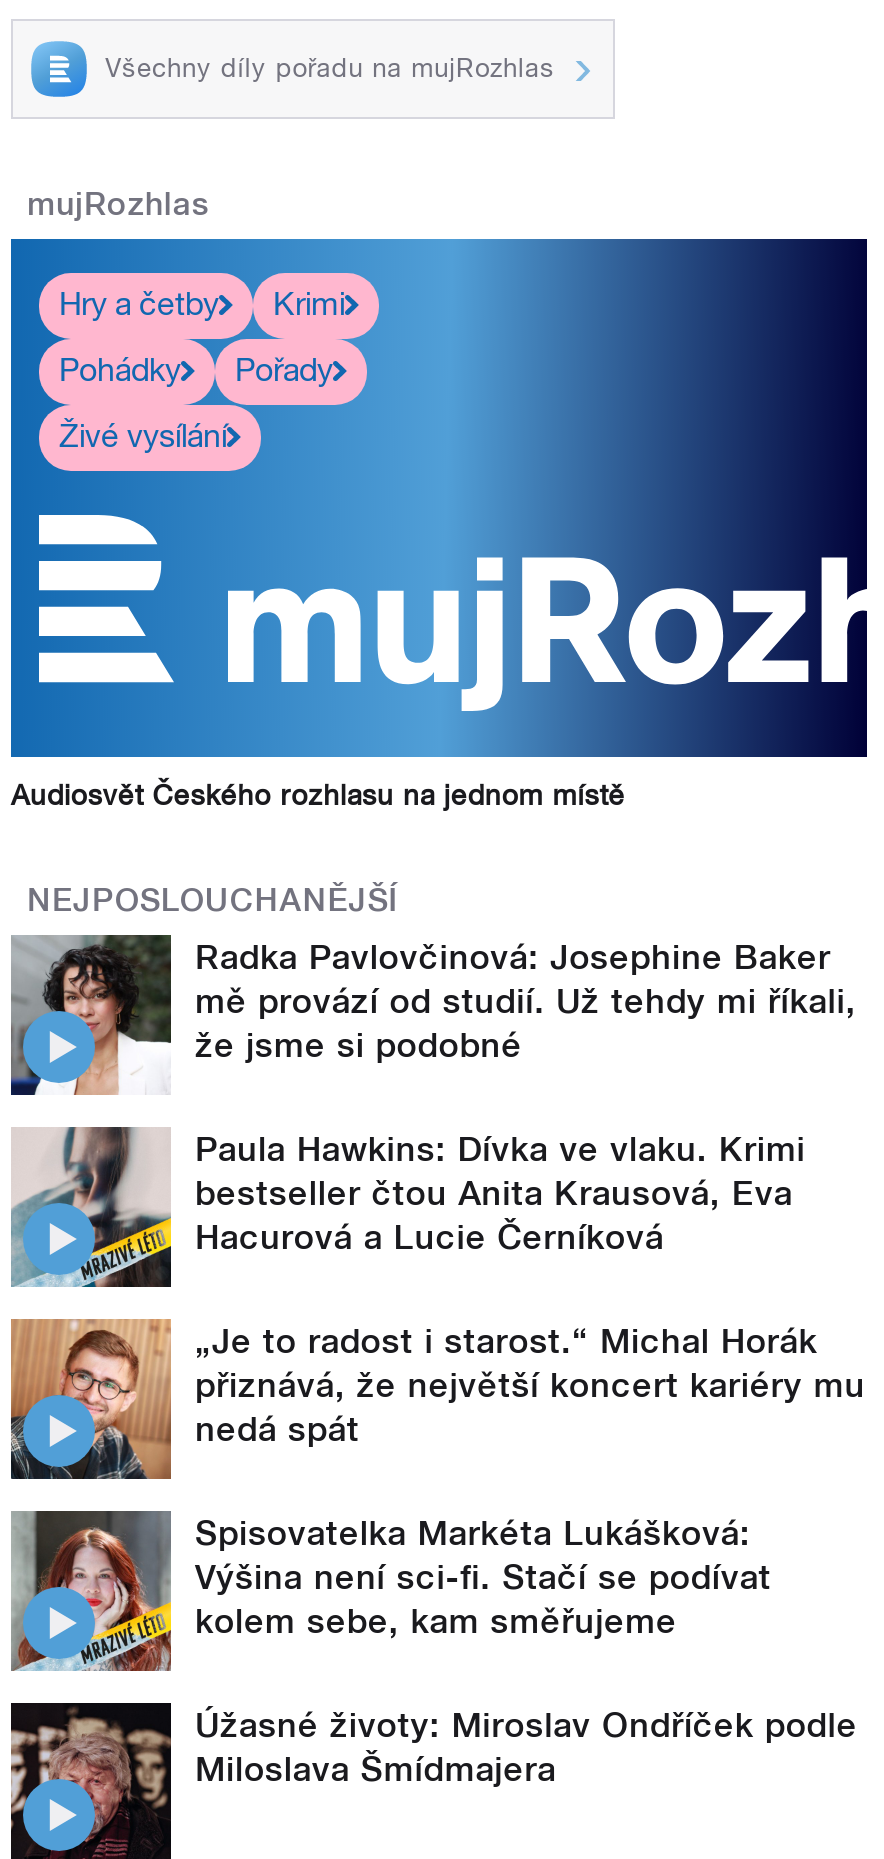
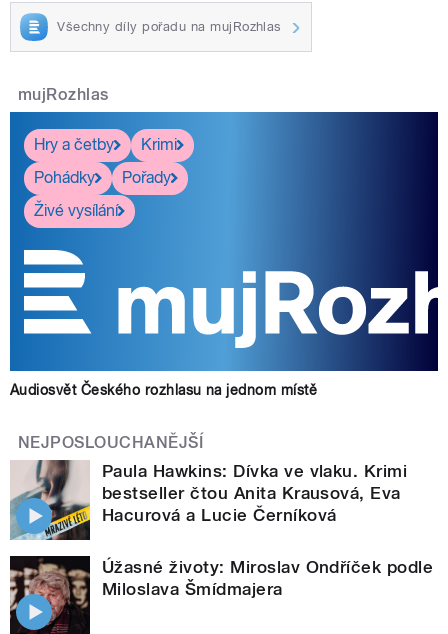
- [image]
- Radka Pavlovčinová: Josephine Baker
- mě provází od studií. Už tehdy mi říkali,
- že jsme si podobné

- [image]
- „Je to radost i starost.“ Michal Horák
- přiznává, že největší koncert kariéry mu
- nedá spát
- Spisovatelka Markéta Lukášková:
- Výšina není sci-fi. Stačí se podívat
- kolem sebe, kam směřujeme

- [image]
